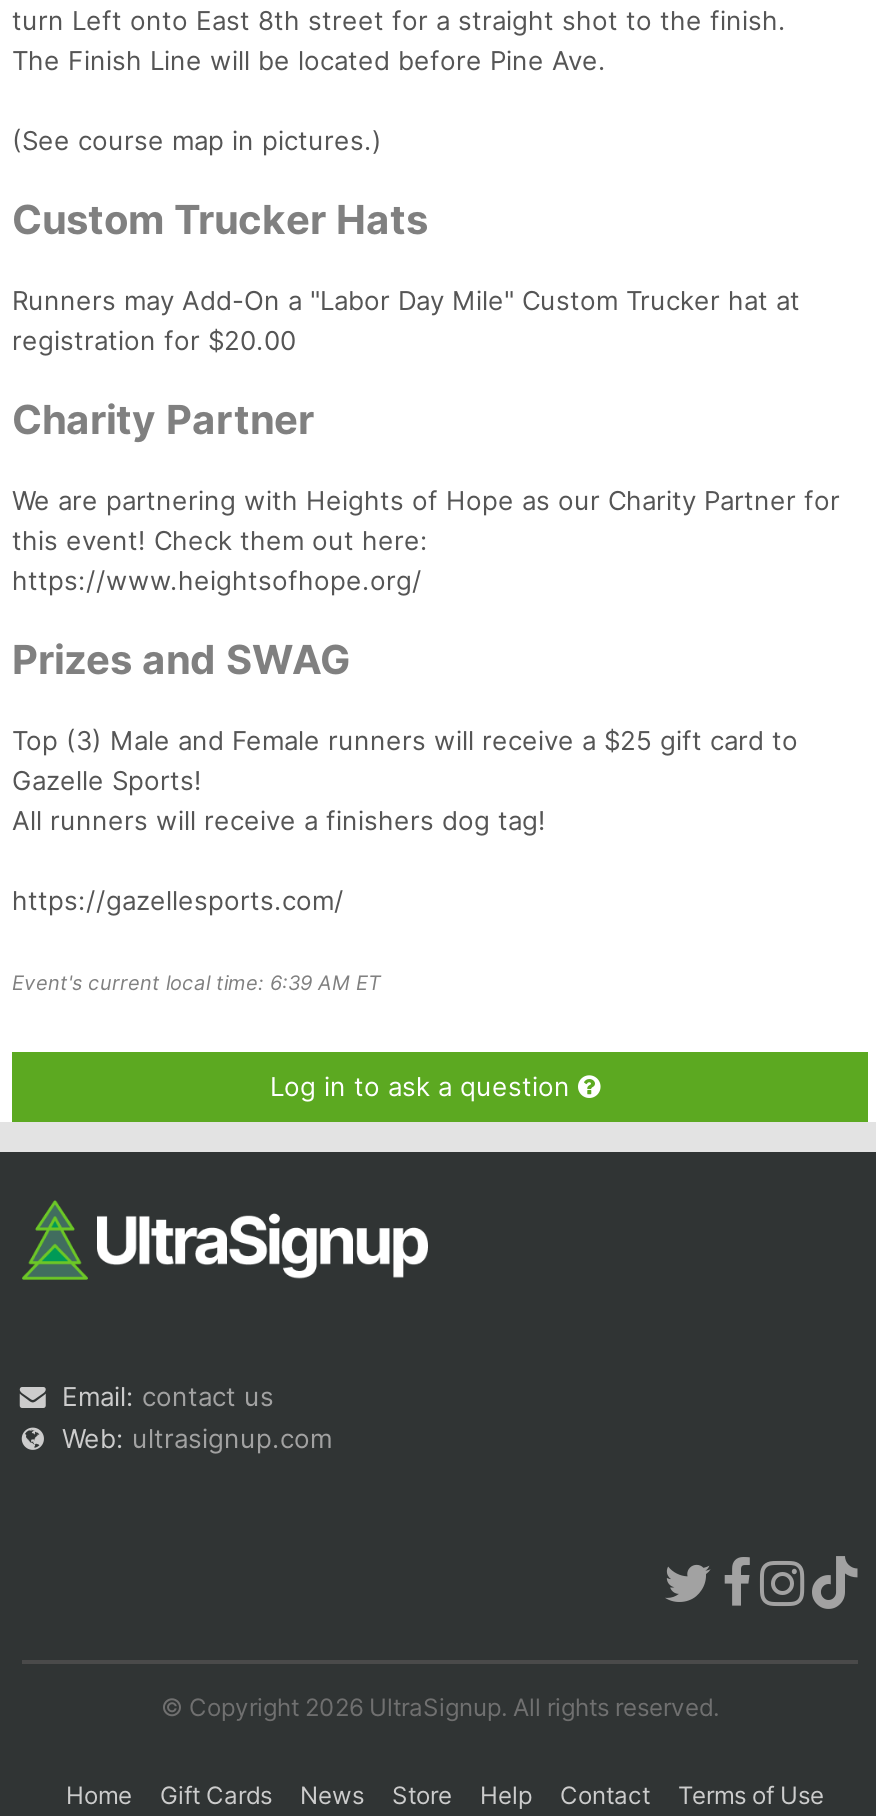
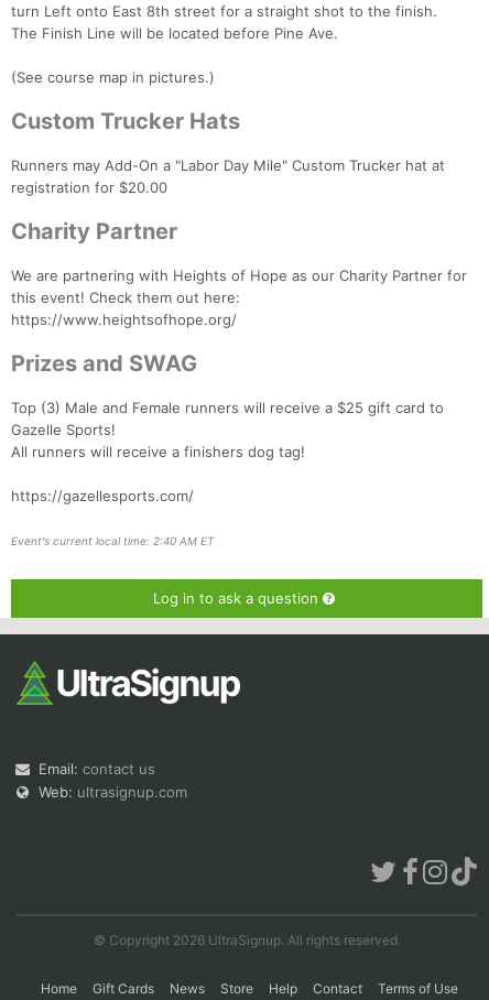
- Event's current local time: 6:39 AM ET
+ Event's current local time: 2:40 AM ET
